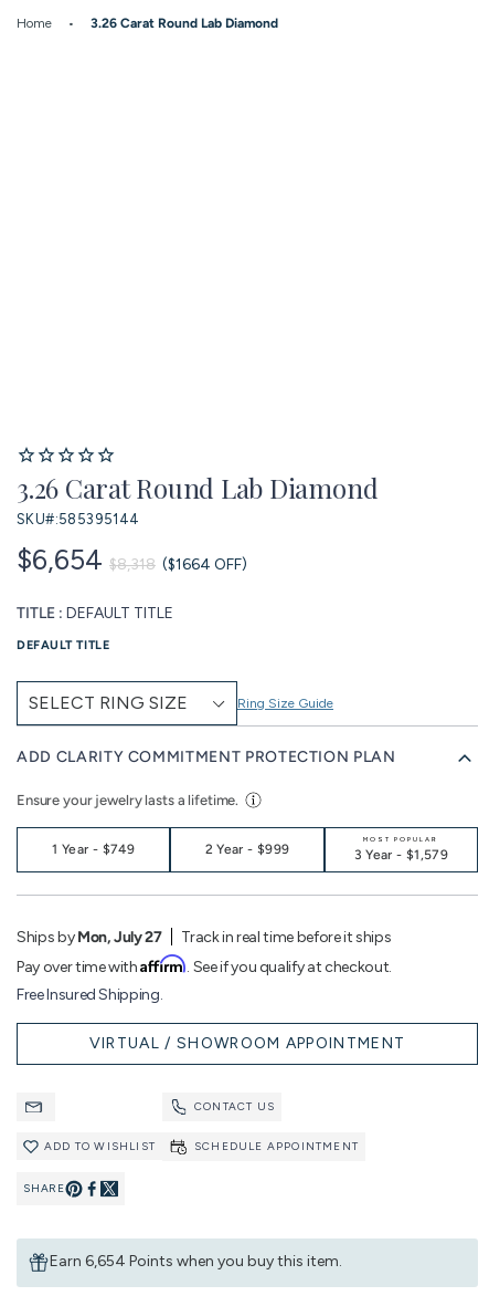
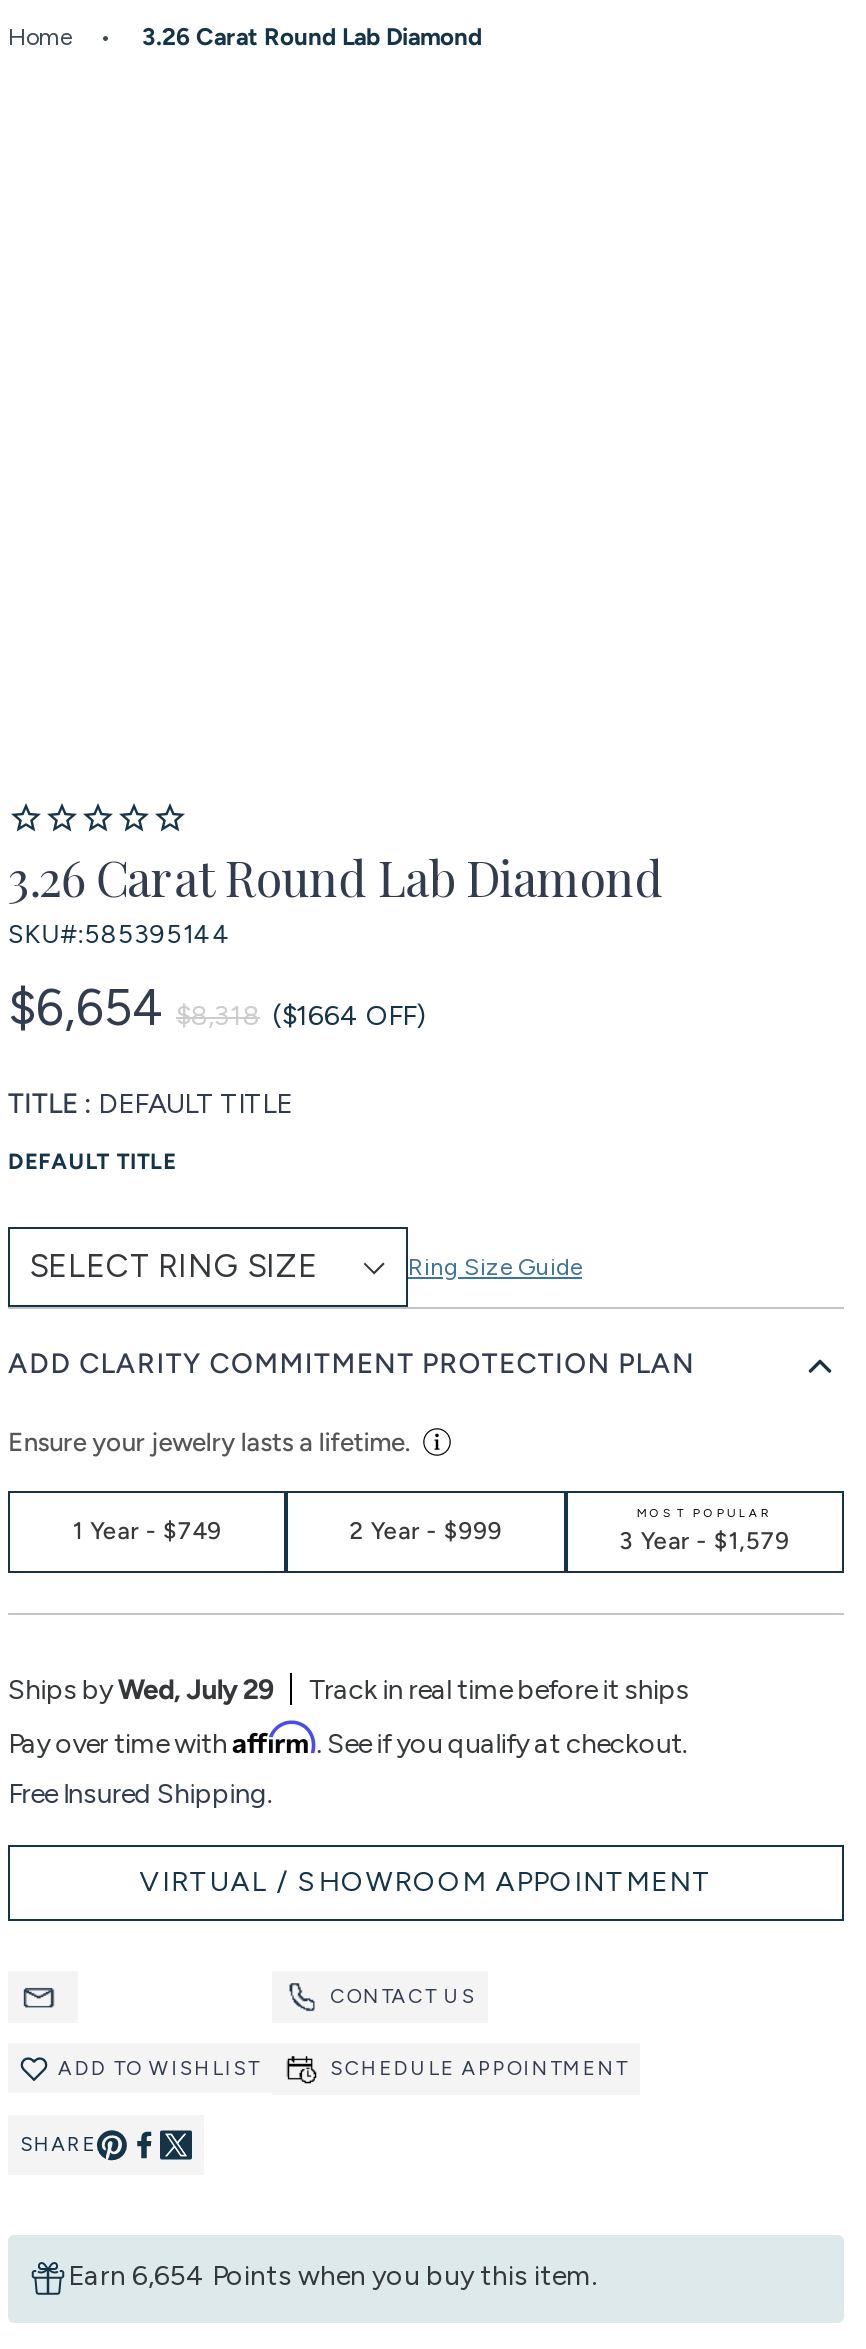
- Ships byMon, July 27
+ Ships byWed, July 29
